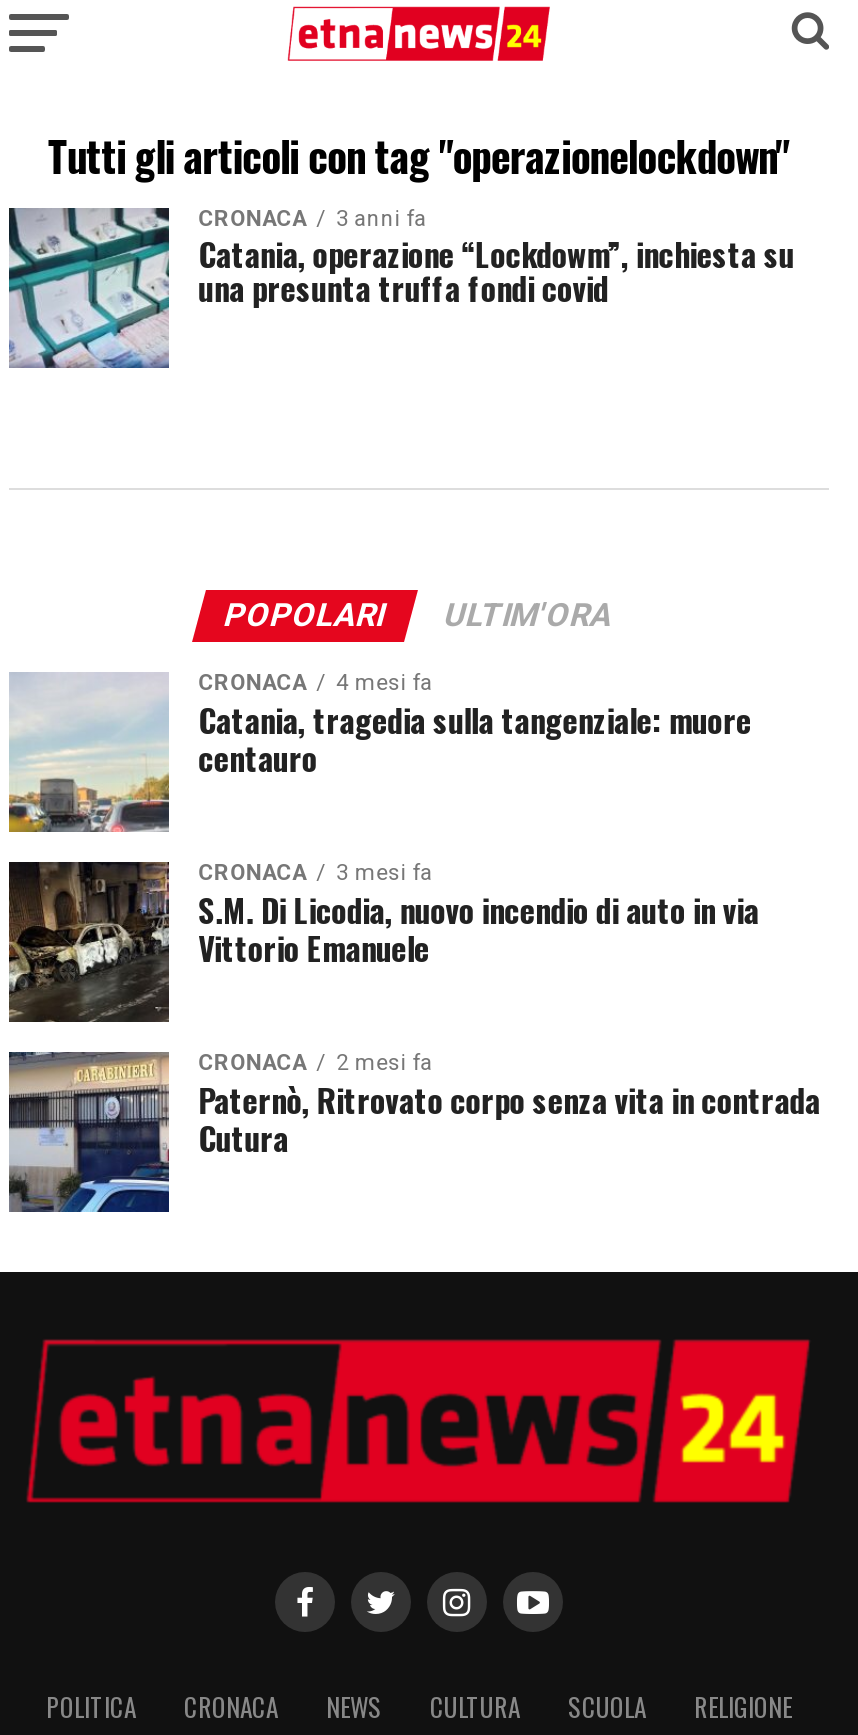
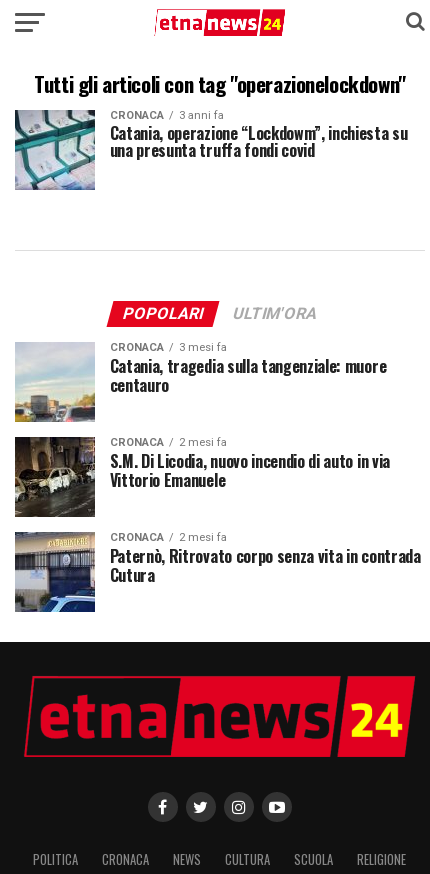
- CRONACA 4 mesi fa
+ CRONACA 3 mesi fa

- CRONACA 3 mesi fa
+ CRONACA 2 mesi fa
